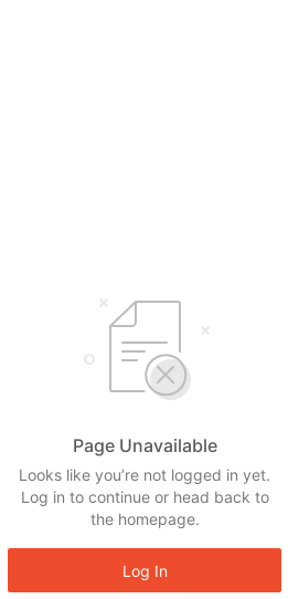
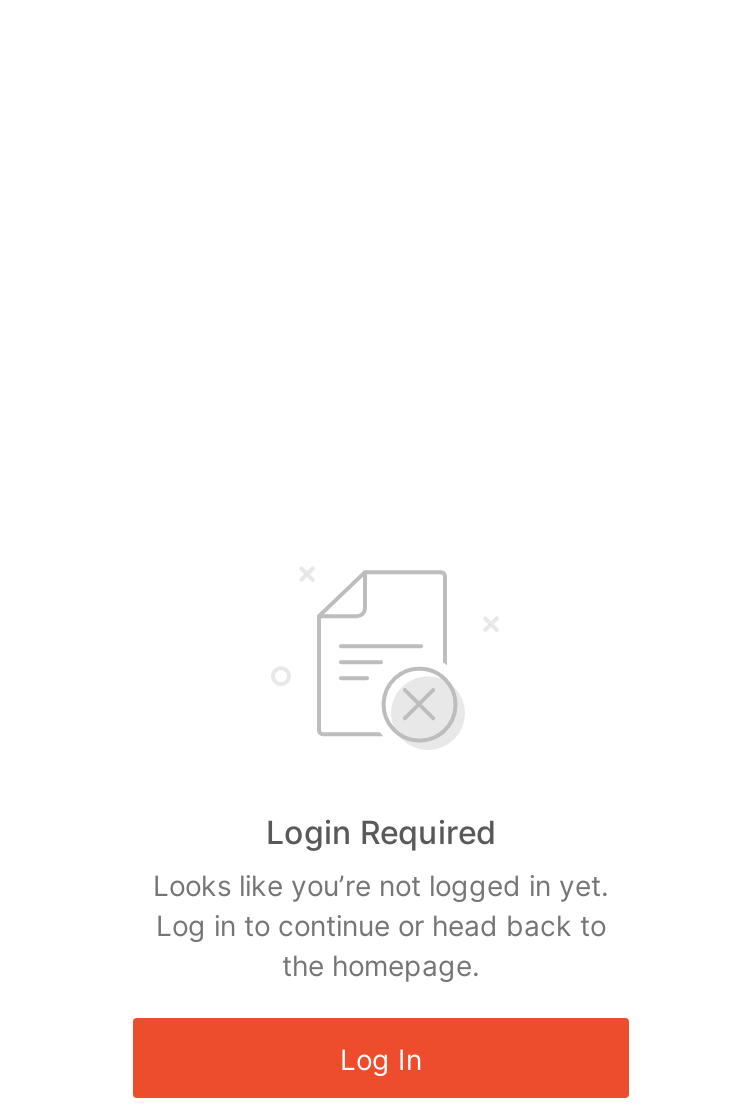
- Page Unavailable
+ Login Required
